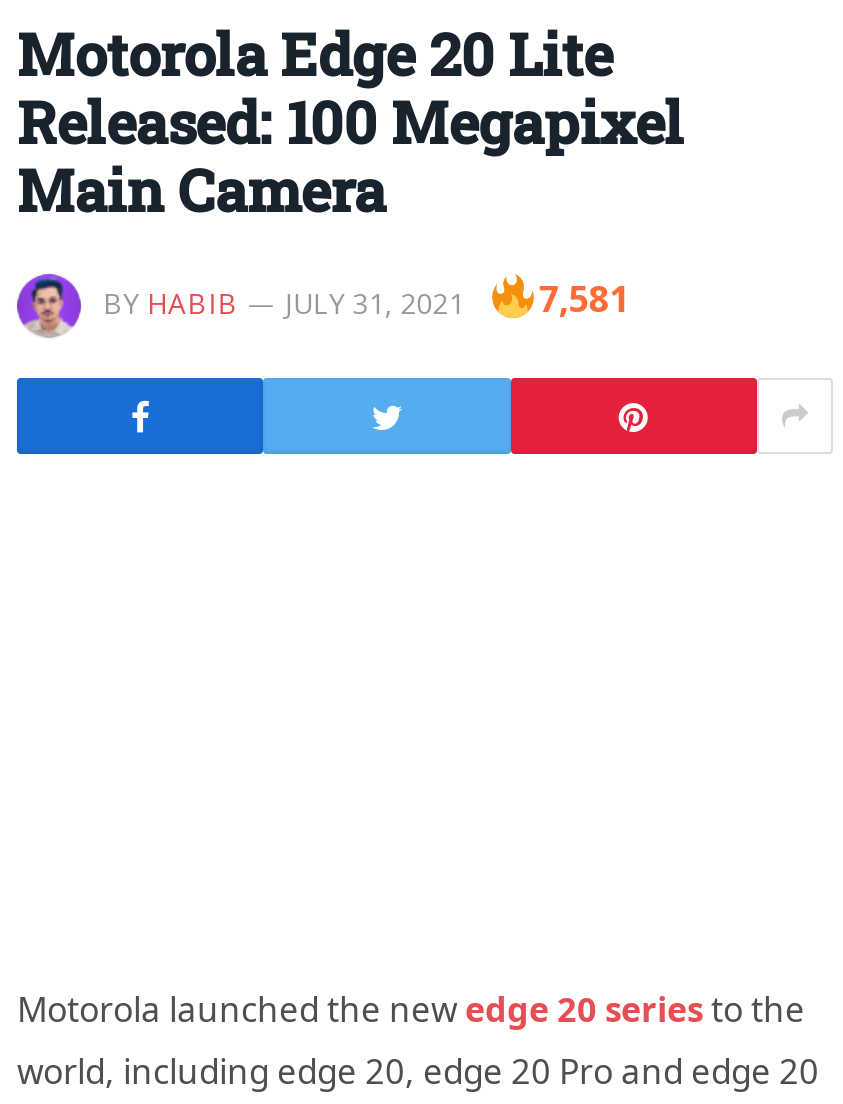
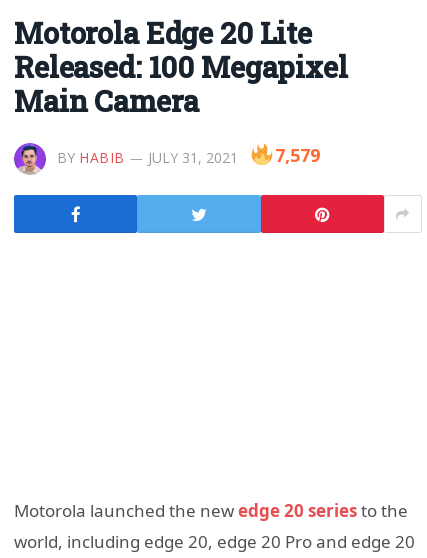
- BY HABIB JULY 31, 2021 7,581
+ BY HABIB JULY 31, 2021 7,579
